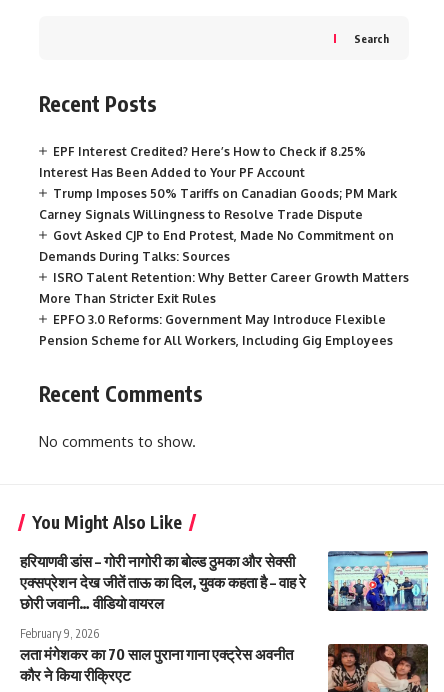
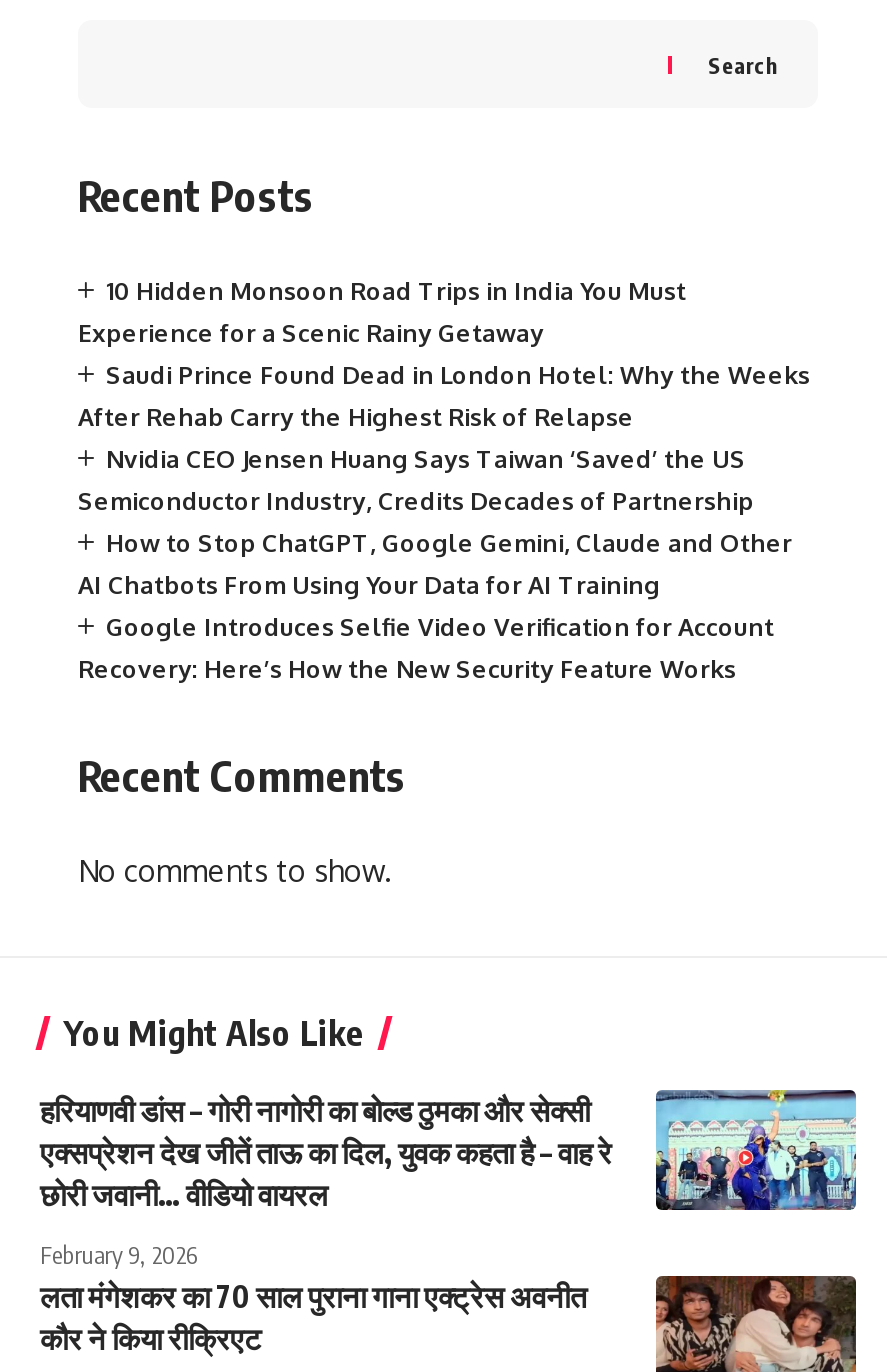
- EPF Interest Credited? Here’s How to Check if 8.25%
- Interest Has Been Added to Your PF Account
- Trump Imposes 50% Tariffs on Canadian Goods; PM Mark
- Carney Signals Willingness to Resolve Trade Dispute
- Govt Asked CJP to End Protest, Made No Commitment on
- Demands During Talks: Sources
- ISRO Talent Retention: Why Better Career Growth Matters
- More Than Stricter Exit Rules
- EPFO 3.0 Reforms: Government May Introduce Flexible
- Pension Scheme for All Workers, Including Gig Employees
+ 10 Hidden Monsoon Road Trips in India You Must
+ Experience for a Scenic Rainy Getaway
+ Saudi Prince Found Dead in London Hotel: Why the Weeks
+ After Rehab Carry the Highest Risk of Relapse
+ Nvidia CEO Jensen Huang Says Taiwan ‘Saved’ the US
+ Semiconductor Industry, Credits Decades of Partnership
+ How to Stop ChatGPT, Google Gemini, Claude and Other
+ AI Chatbots From Using Your Data for AI Training
+ Google Introduces Selfie Video Verification for Account
+ Recovery: Here’s How the New Security Feature Works
